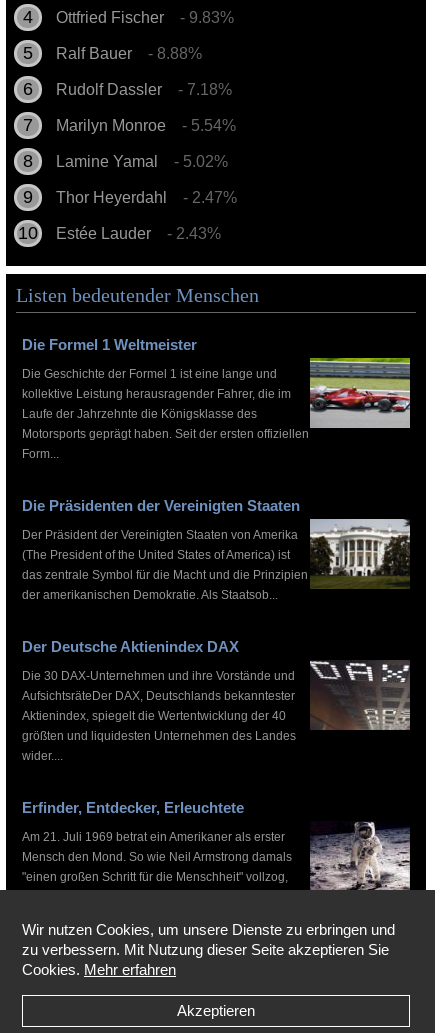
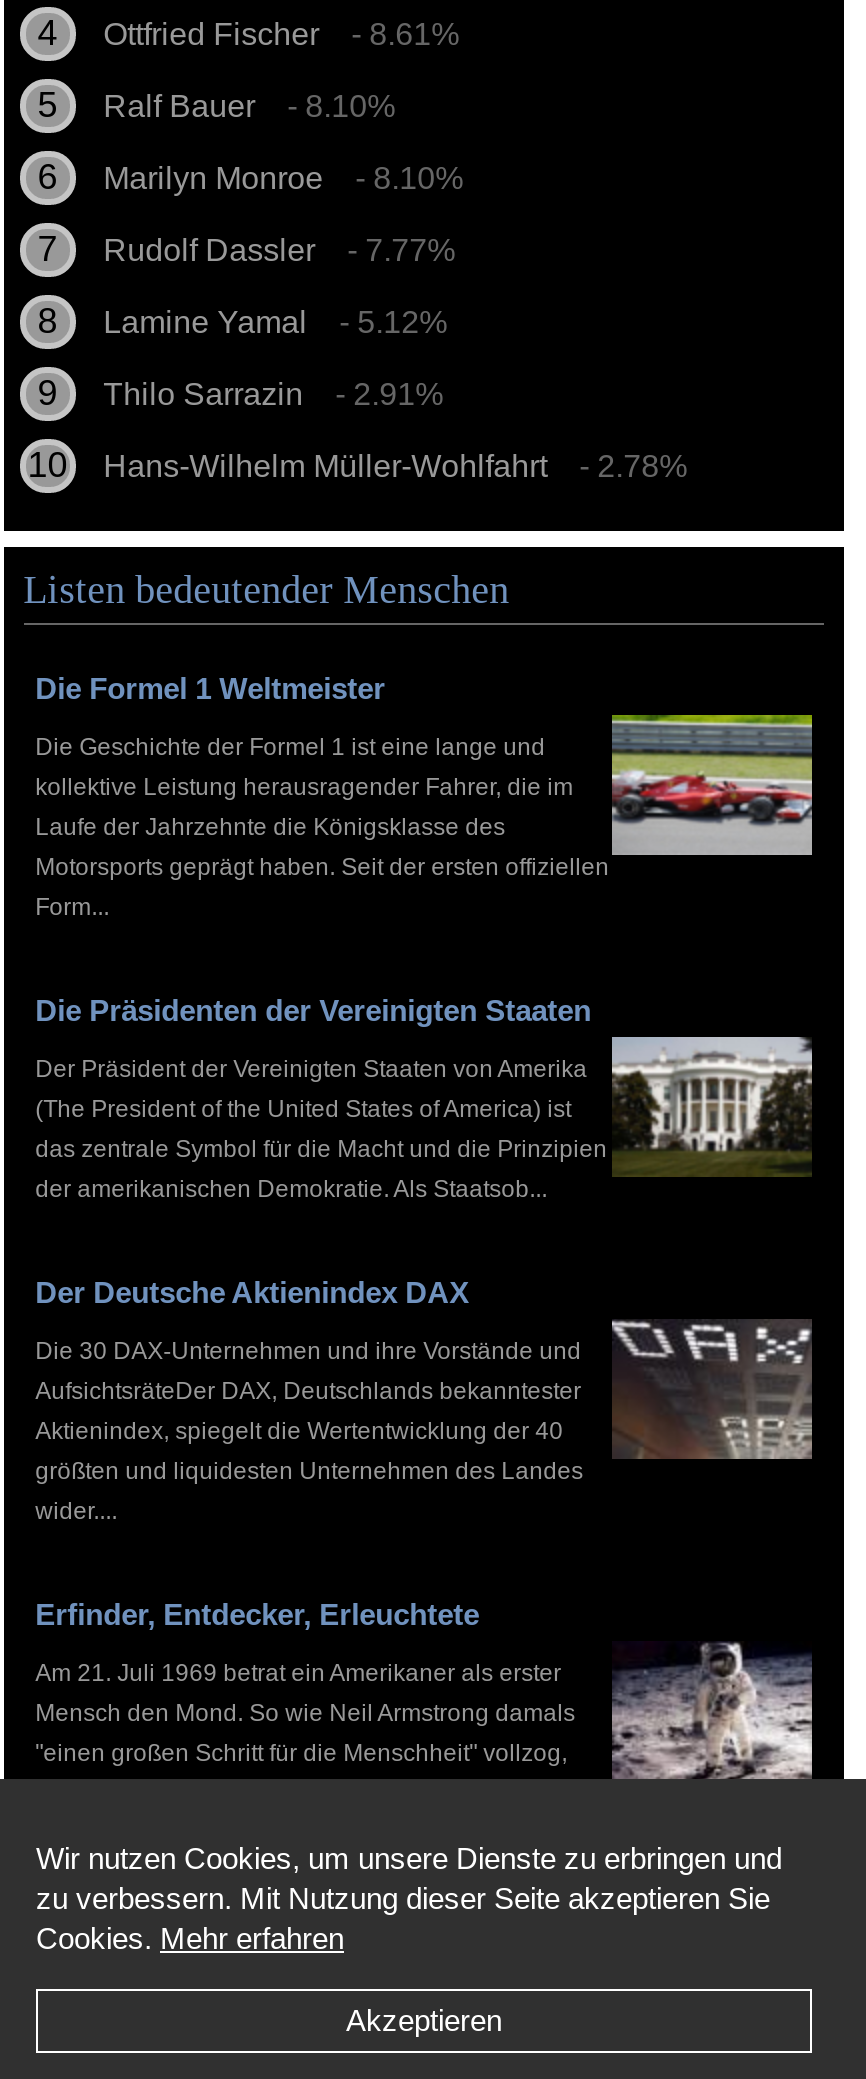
- Ottfried Fischer - 9.83%
+ Ottfried Fischer - 8.61%

- - 8.88%
+ - 8.10%
+ - 8.10%

moved down: Rudolf Dassler

- - 7.18%
- - 5.54%
+ - 7.77%

moved up: Marilyn Monroe

- Lamine Yamal - 5.02%
+ Lamine Yamal - 5.12%

- Thor Heyerdahl
- - 2.47%
+ Thilo Sarrazin
+ - 2.91%

- Estée Lauder
- - 2.43%
+ Hans-Wilhelm Müller-Wohlfahrt
+ - 2.78%
